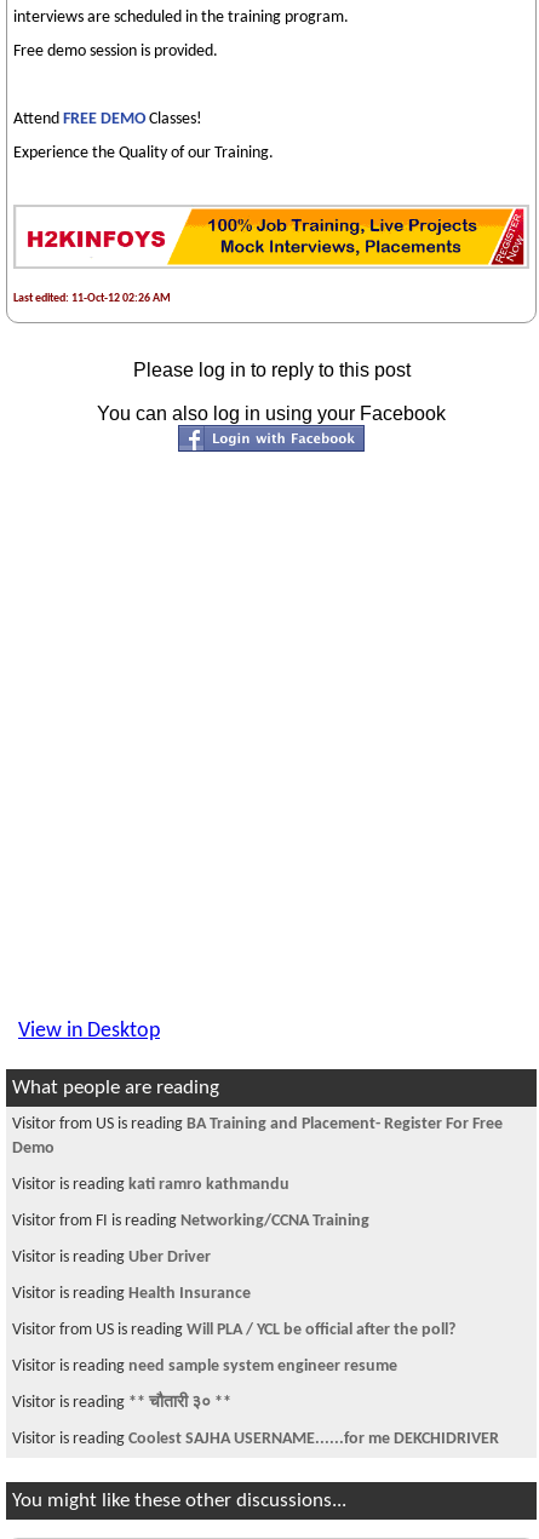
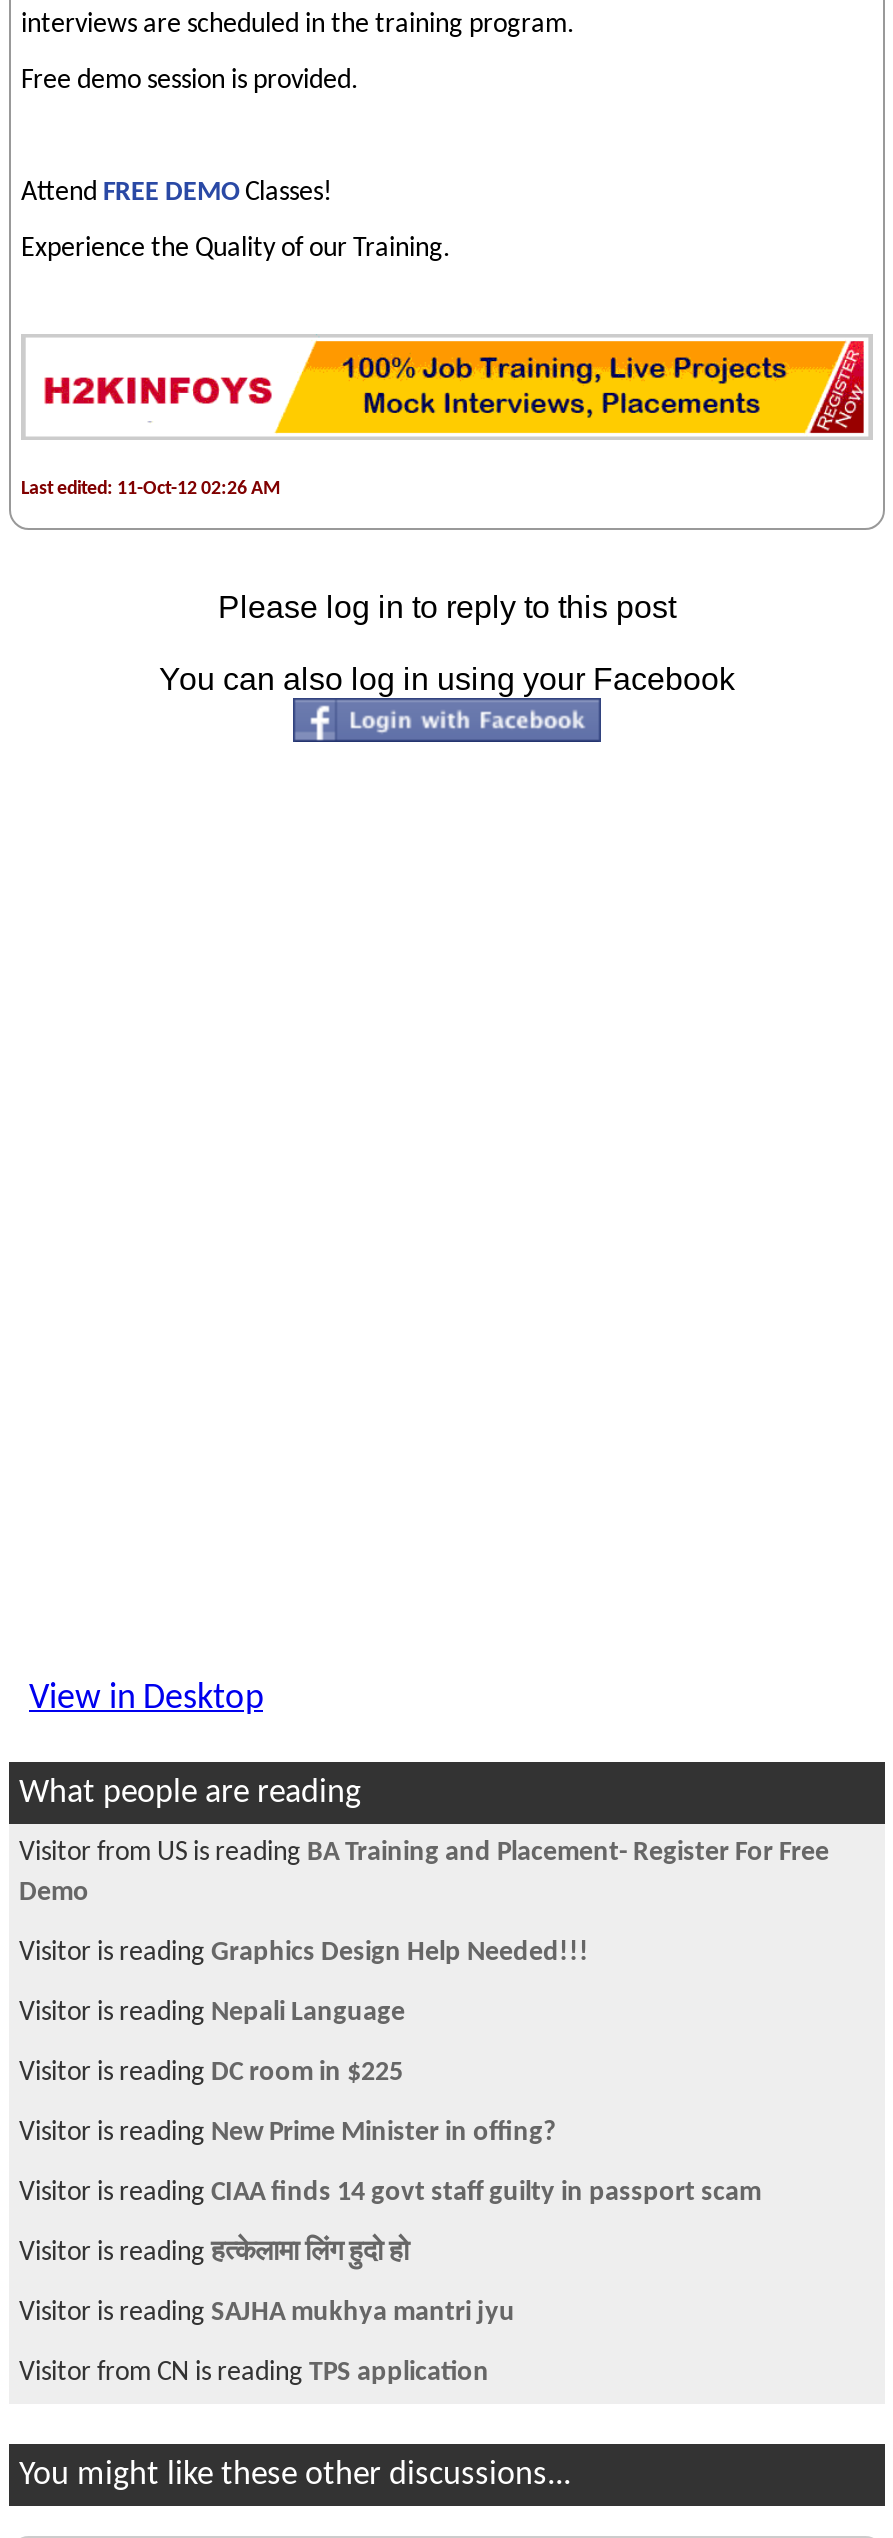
- Visitor is reading kati ramro kathmandu
+ Visitor is reading Graphics Design Help Needed!!!

- Visitor from FI is reading Networking/CCNA Training
+ Visitor is reading Nepali Language

- Visitor is reading Uber Driver
+ Visitor is reading DC room in $225

- Visitor is reading Health Insurance
+ Visitor is reading New Prime Minister in offing?

- Visitor from US is reading Will PLA / YCL be official after the poll?
+ Visitor is reading CIAA finds 14 govt staff guilty in passport scam

- Visitor is reading need sample system engineer resume
+ Visitor is reading हत्केलामा लिंग हुदो हो

- Visitor is reading ** चौतारी ३० **
+ Visitor is reading SAJHA mukhya mantri jyu

- Visitor is reading Coolest SAJHA USERNAME......for me DEKCHIDRIVER
+ Visitor from CN is reading TPS application
